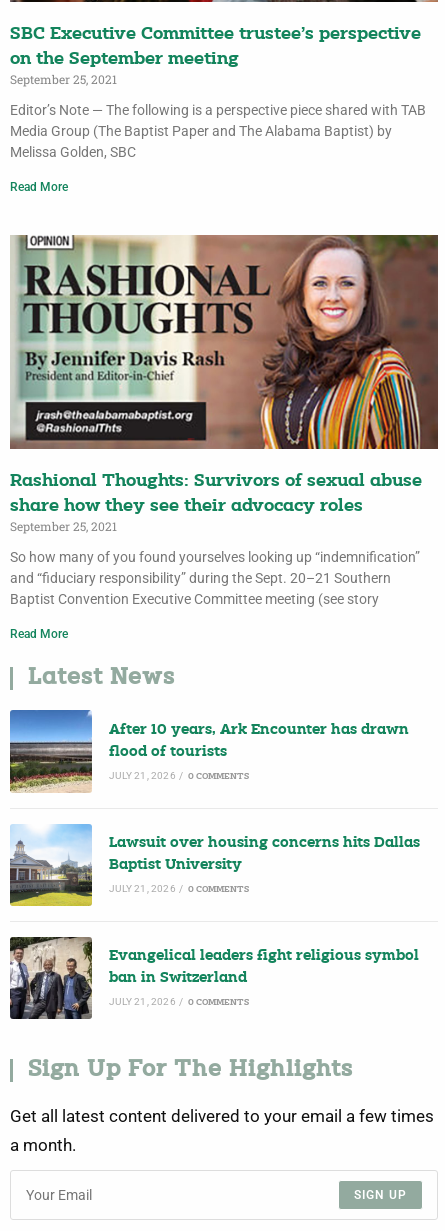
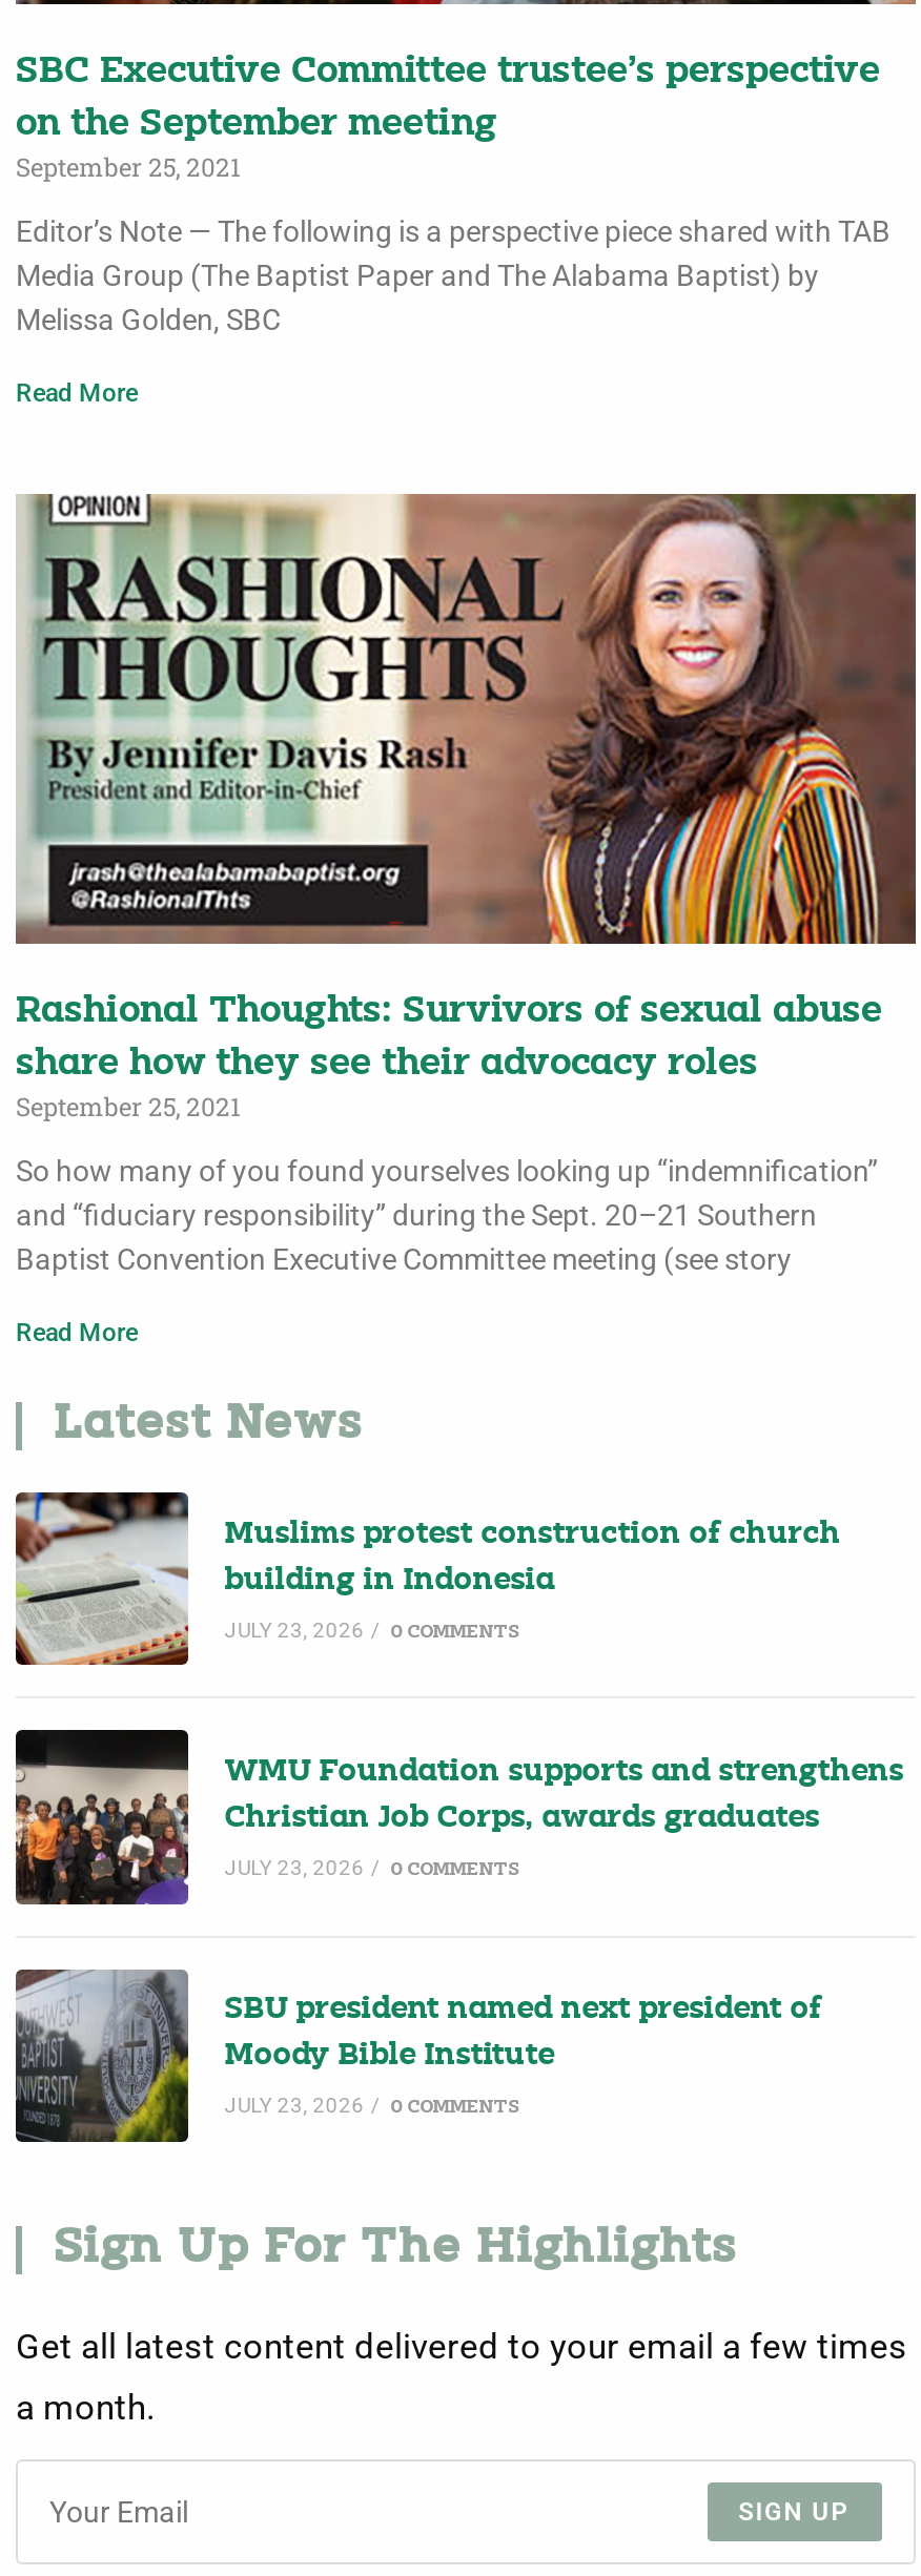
- [image]
- After 10 years, Ark Encounter has drawn
+ [image]
+ Muslims protest construction of church

- flood of tourists
+ building in Indonesia

- JULY 21, 2026 / 0 COMMENTS
+ JULY 23, 2026 / 0 COMMENTS

- [image]
- Lawsuit over housing concerns hits Dallas
+ [image]
+ WMU Foundation supports and strengthens

- Baptist University
+ Christian Job Corps, awards graduates

- JULY 21, 2026 / 0 COMMENTS
+ JULY 23, 2026 / 0 COMMENTS

- [image]
- Evangelical leaders fight religious symbol
+ [image]
+ SBU president named next president of

- ban in Switzerland
+ Moody Bible Institute

- JULY 21, 2026 / 0 COMMENTS
+ JULY 23, 2026 / 0 COMMENTS
